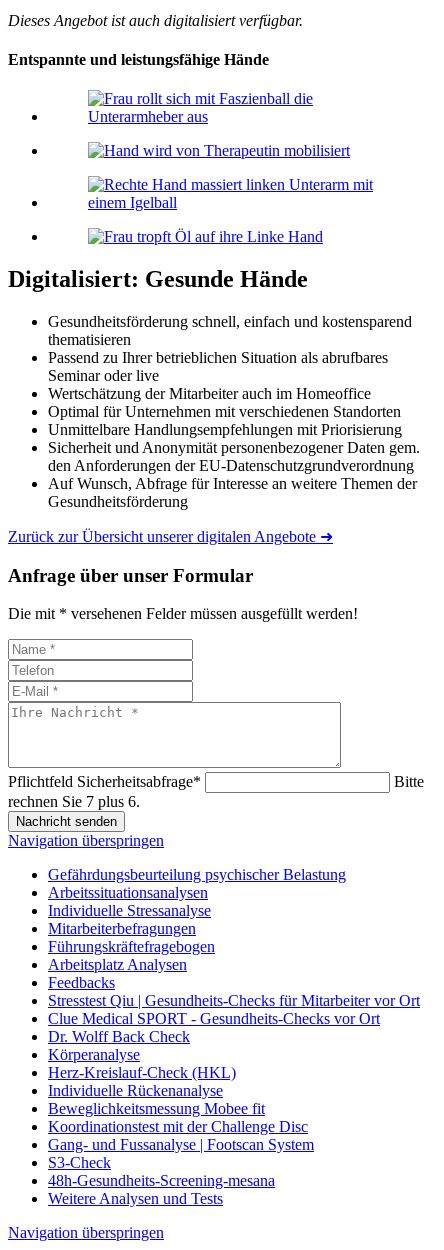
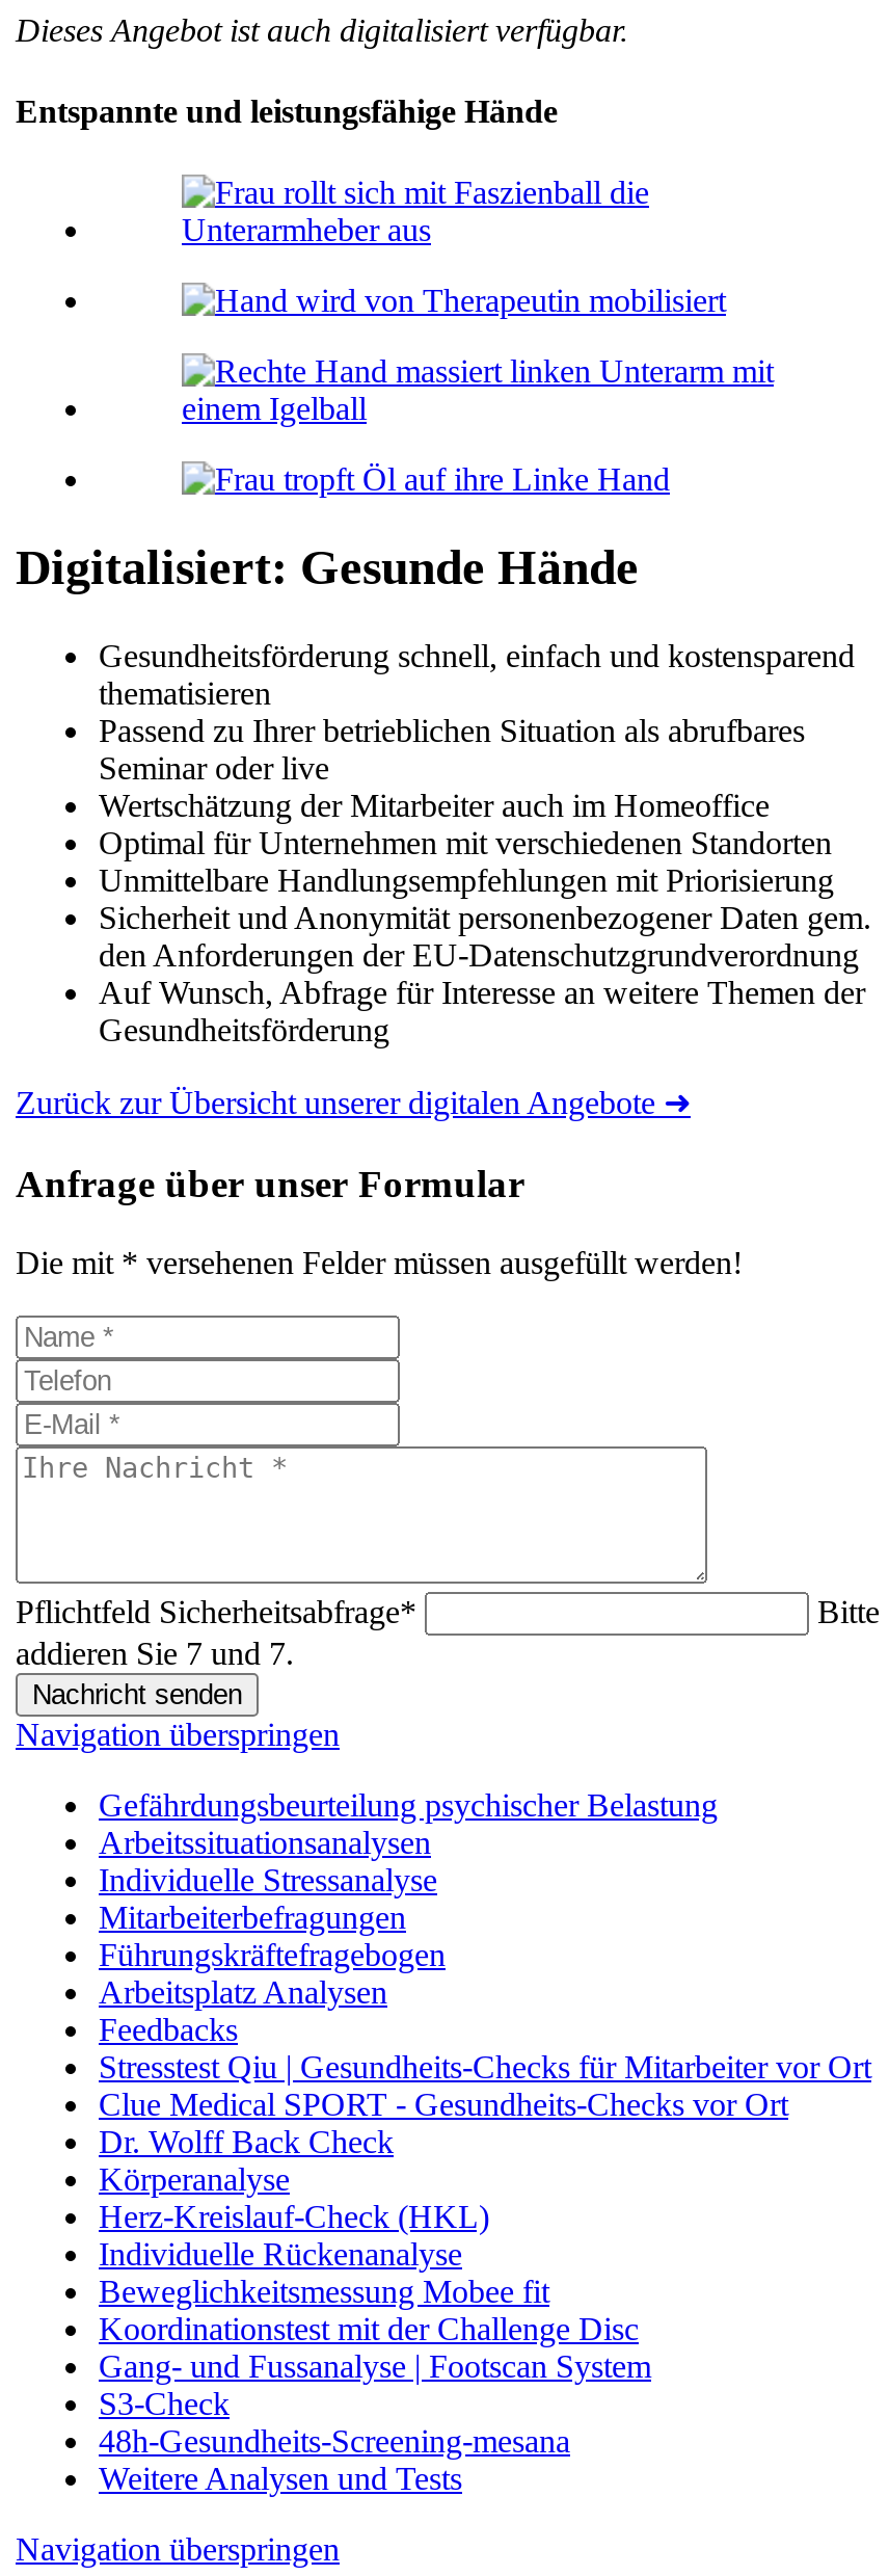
- rechnen Sie 7 plus 6.
+ addieren Sie 7 und 7.
